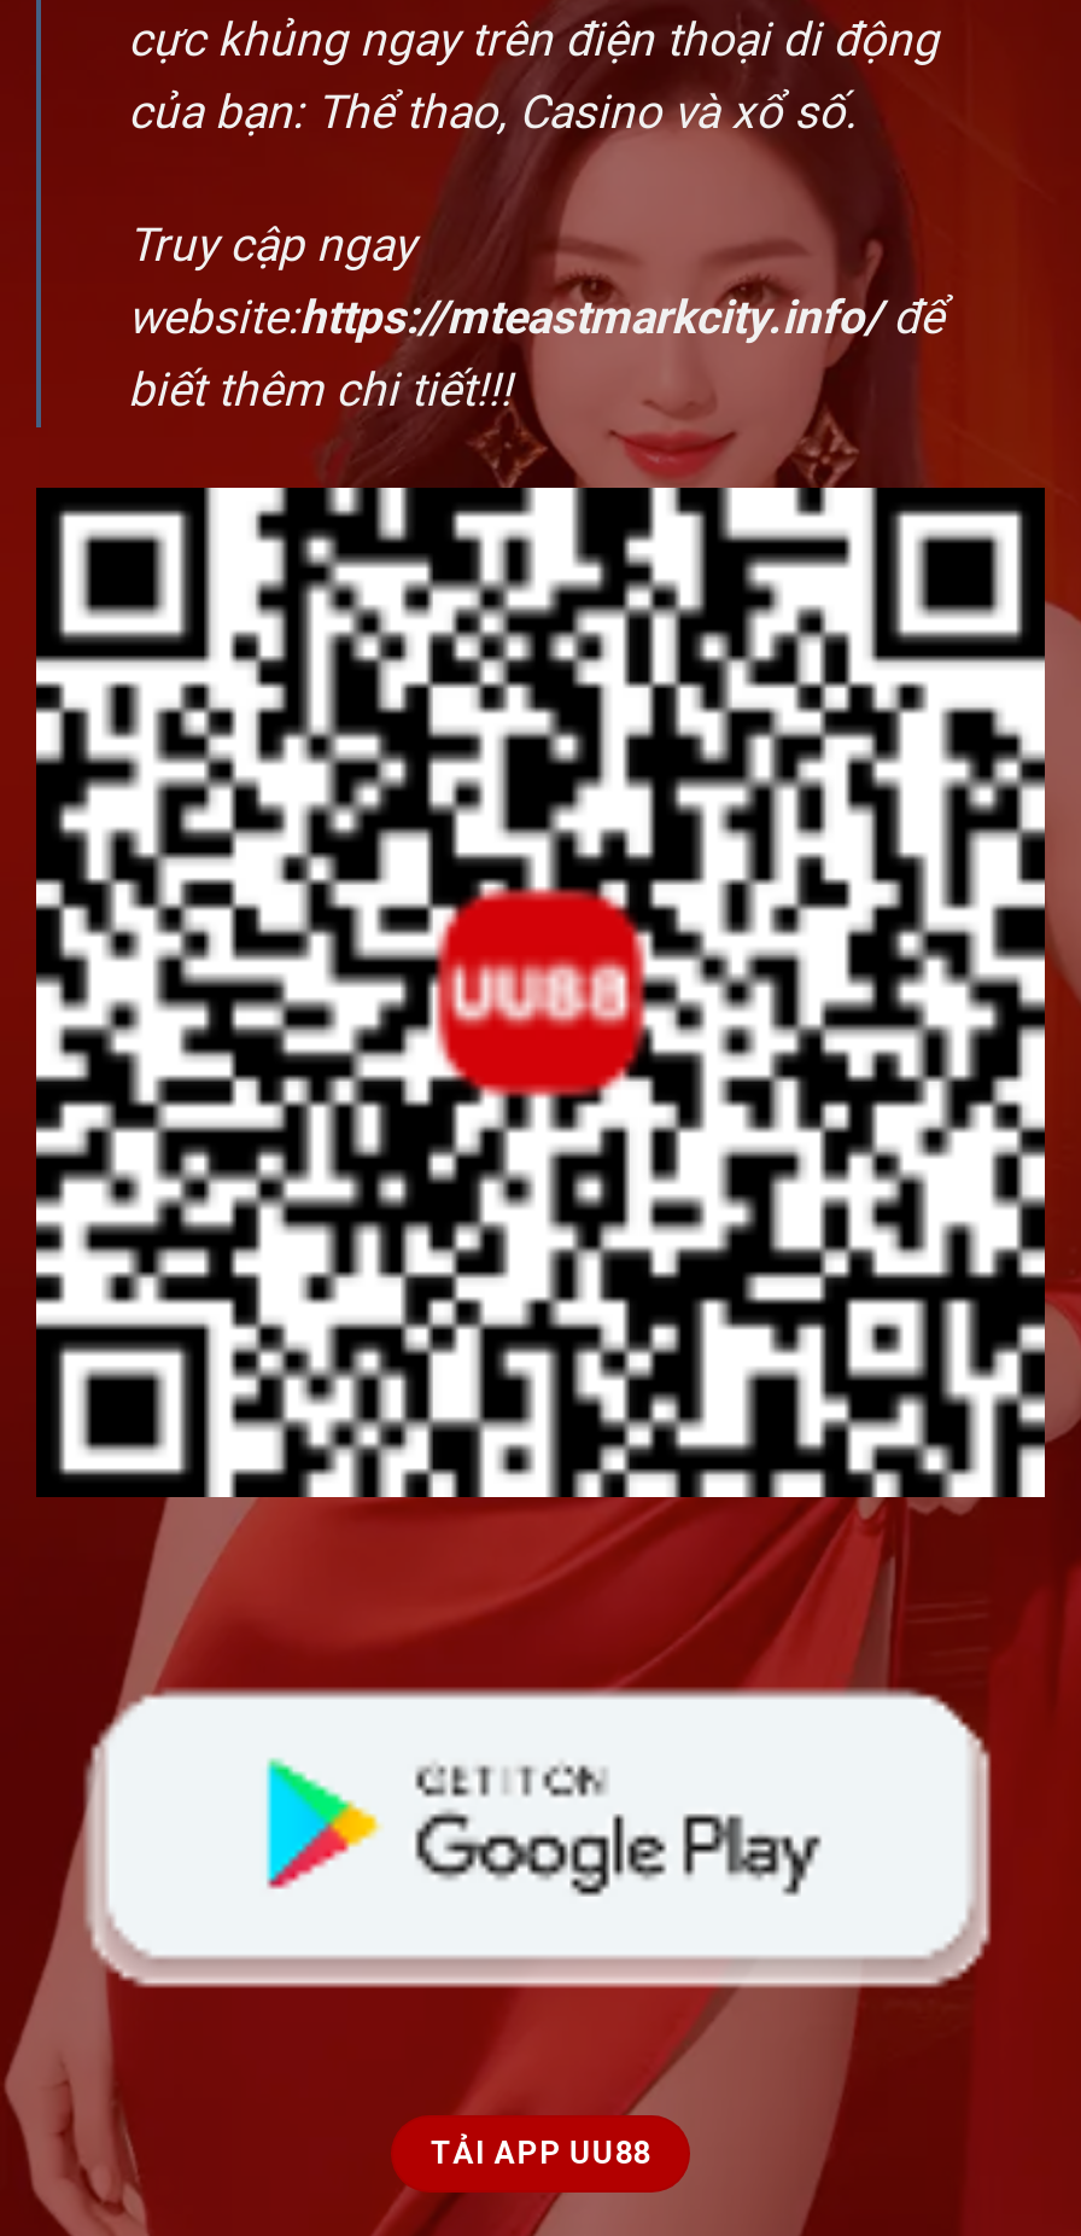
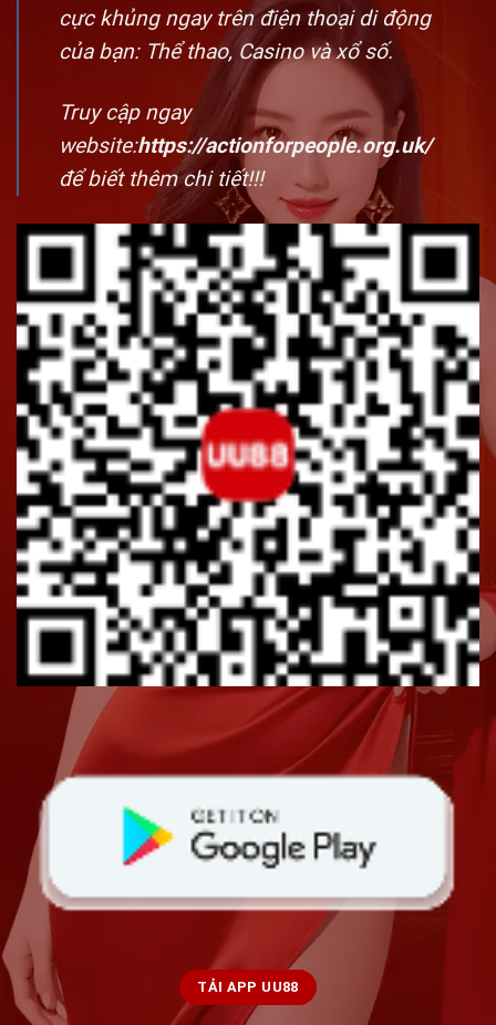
- website:https://mteastmarkcity.info/ để
- biết thêm chi tiết!!!
+ website:https://actionforpeople.org.uk/
+ để biết thêm chi tiết!!!
